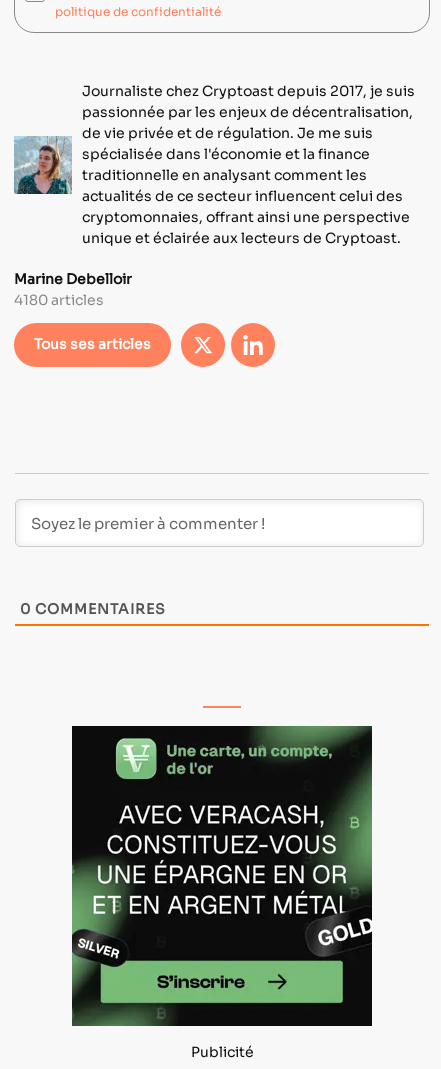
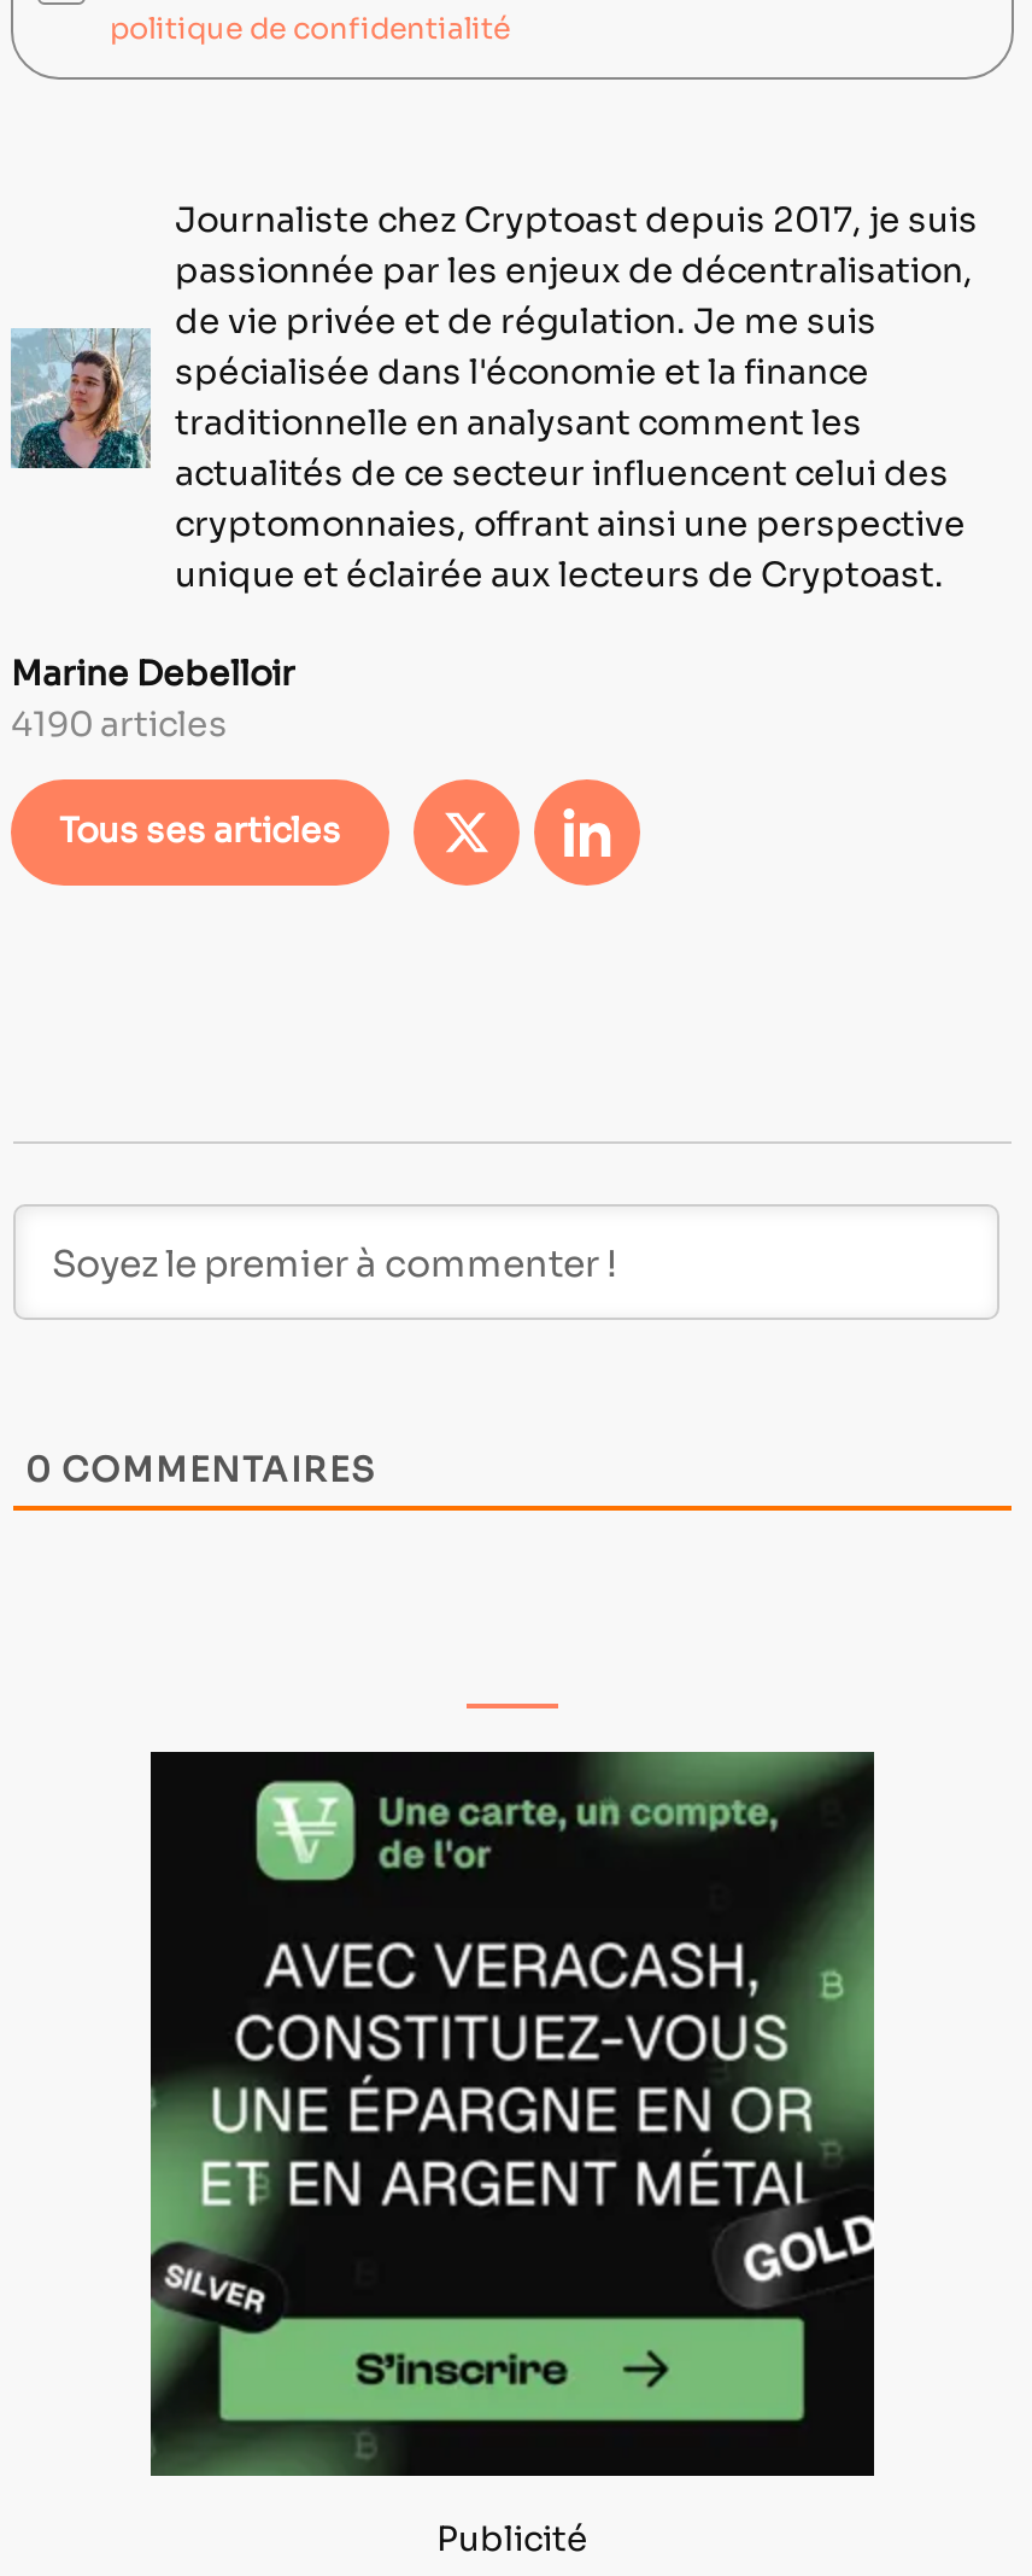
- 4180 articles
+ 4190 articles
